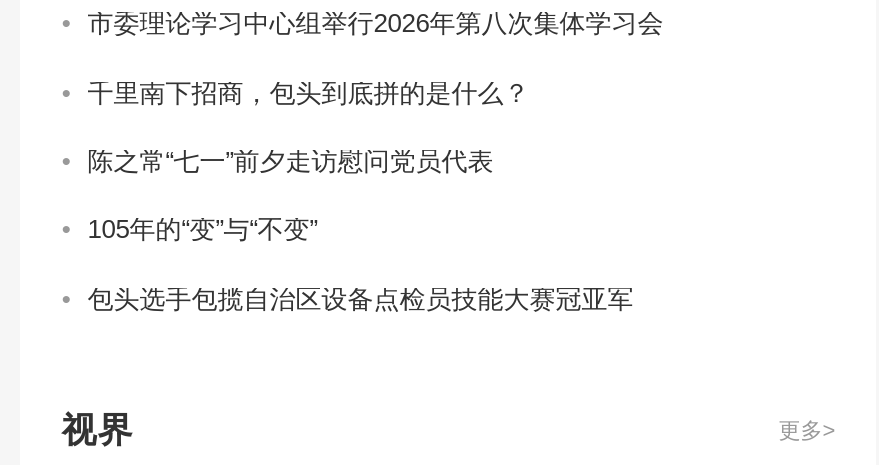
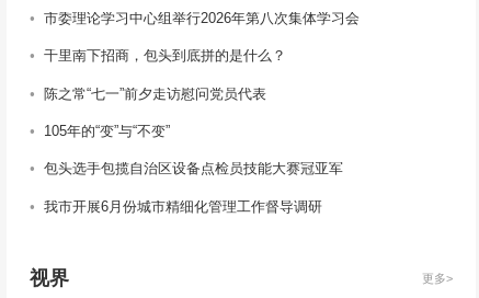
+ • 我市开展6月份城市精细化管理工作督导调研
